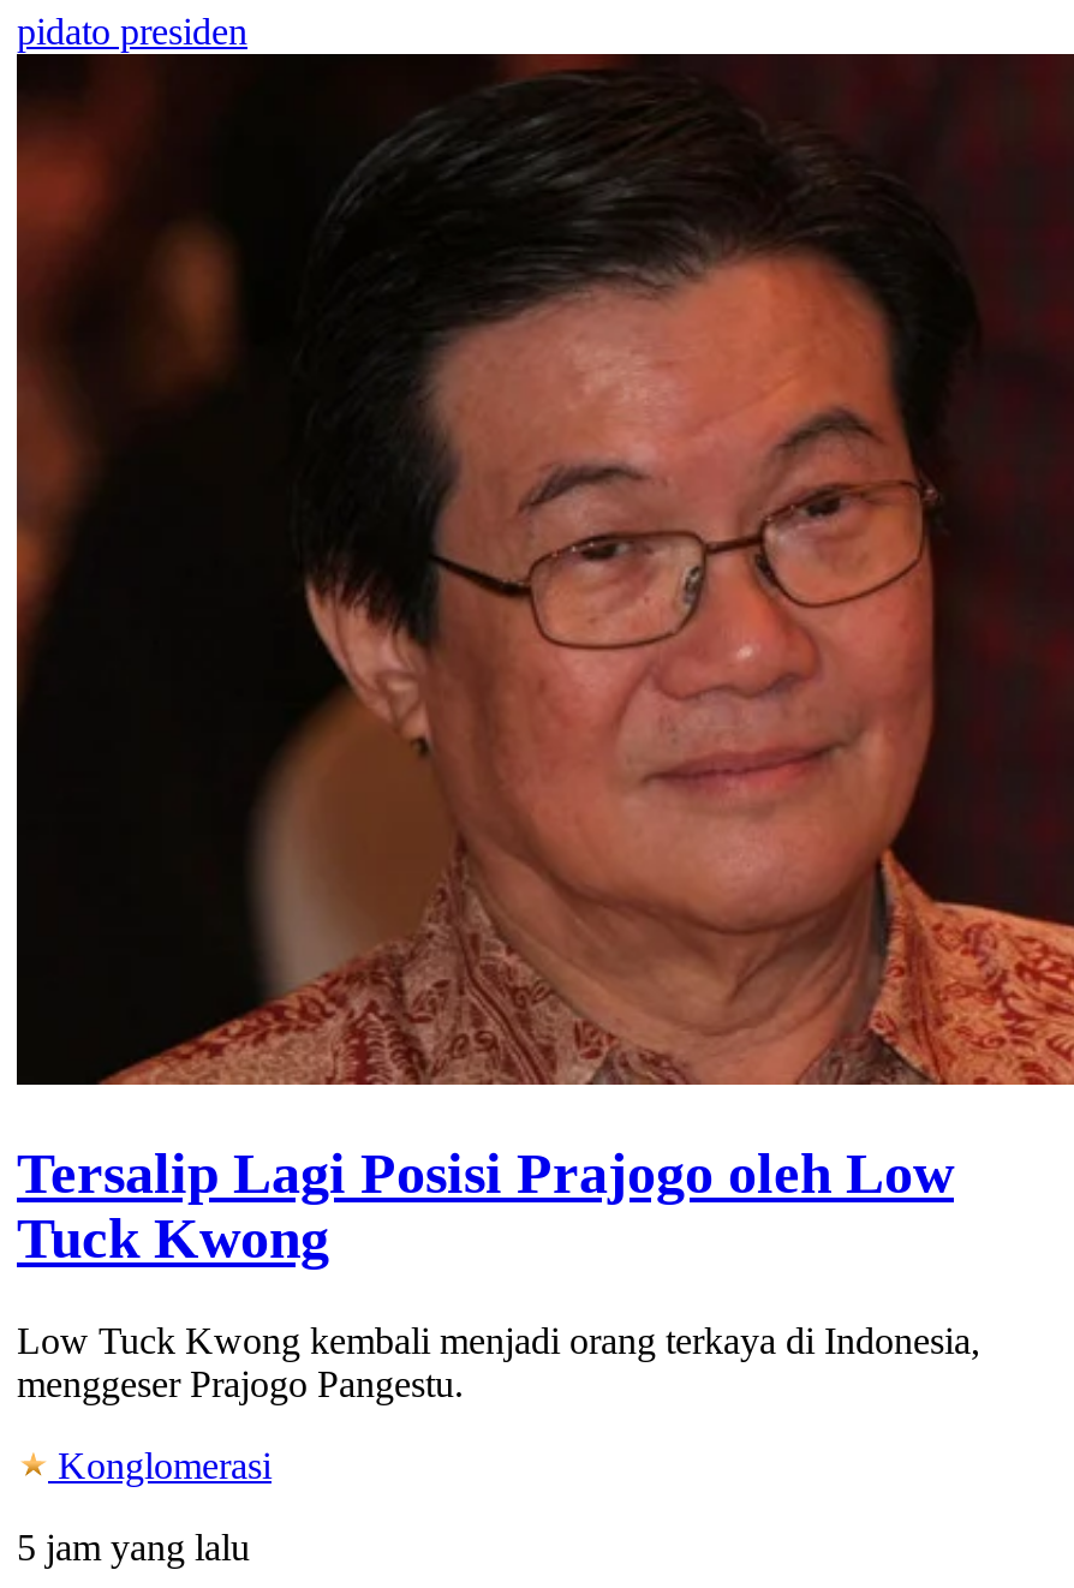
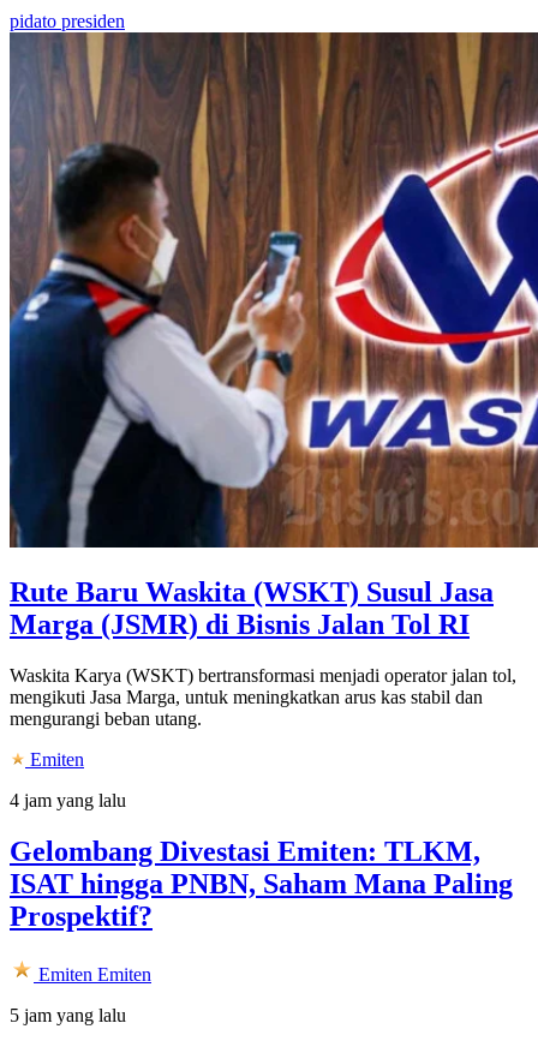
- [image]
- Tersalip Lagi Posisi Prajogo oleh Low
- Tuck Kwong
- Low Tuck Kwong kembali menjadi orang terkaya di Indonesia,
- menggeser Prajogo Pangestu.
- Konglomerasi
+ [image]
+ Rute Baru Waskita (WSKT) Susul Jasa
+ Marga (JSMR) di Bisnis Jalan Tol RI
+ Waskita Karya (WSKT) bertransformasi menjadi operator jalan tol,
+ mengikuti Jasa Marga, untuk meningkatkan arus kas stabil dan
+ mengurangi beban utang.
+ Emiten
+ 4 jam yang lalu
+ Gelombang Divestasi Emiten: TLKM,
+ ISAT hingga PNBN, Saham Mana Paling
+ Prospektif?
+ Emiten Emiten
